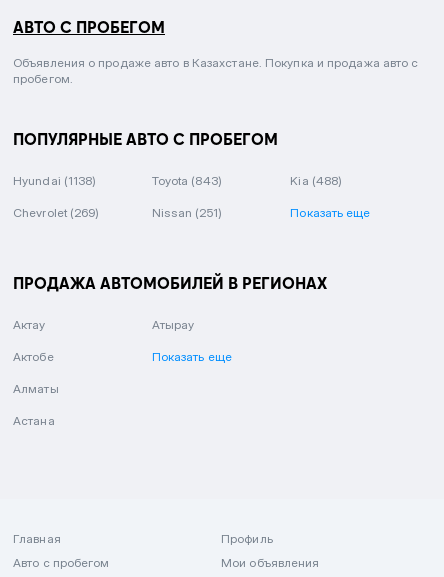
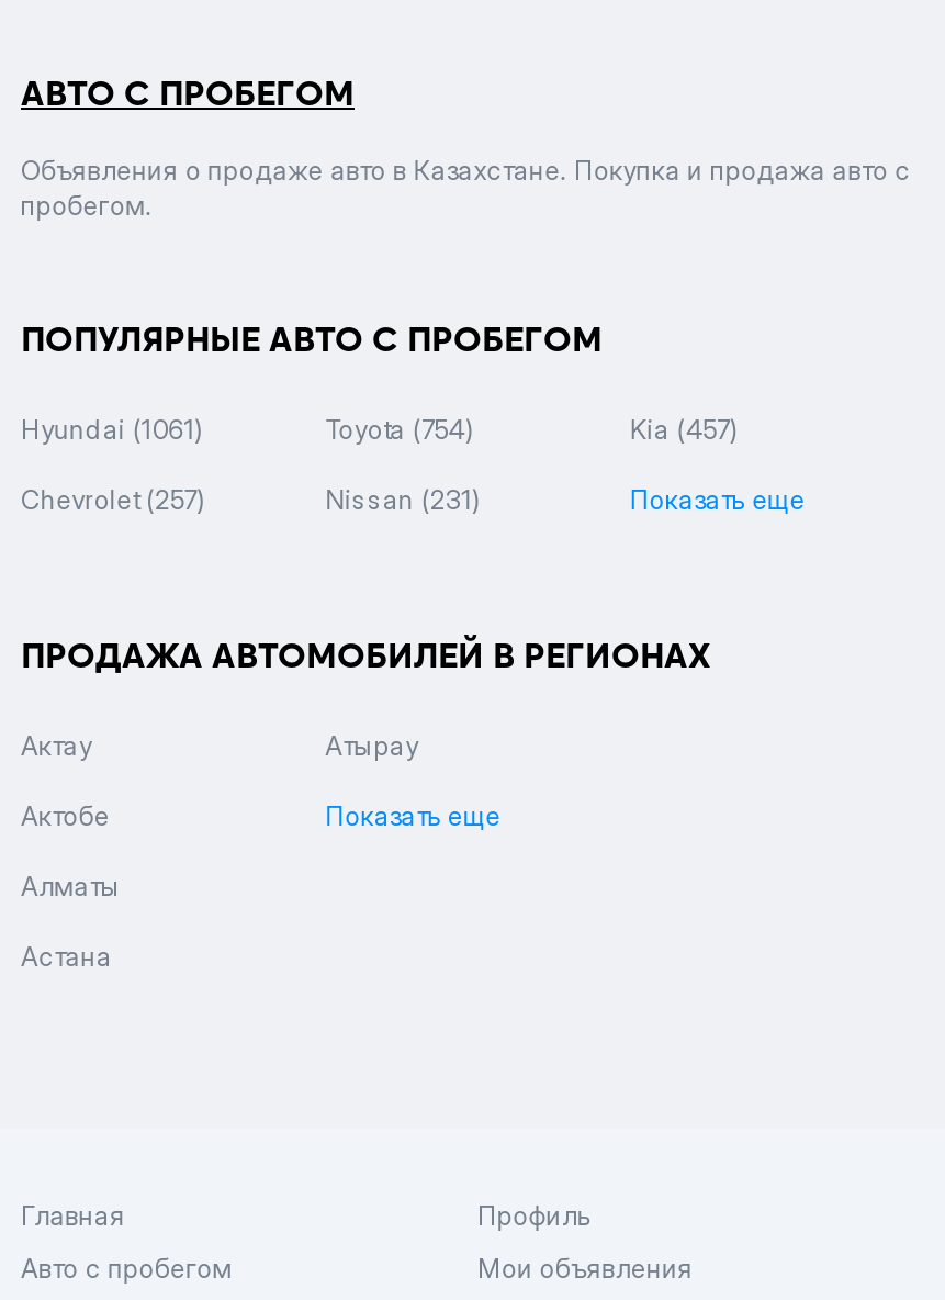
- Hyundai (1138)
+ Hyundai (1061)

- Toyota (843)
+ Toyota (754)

- Kia (488)
+ Kia (457)

- Chevrolet (269)
+ Chevrolet (257)

- Nissan (251)
+ Nissan (231)
